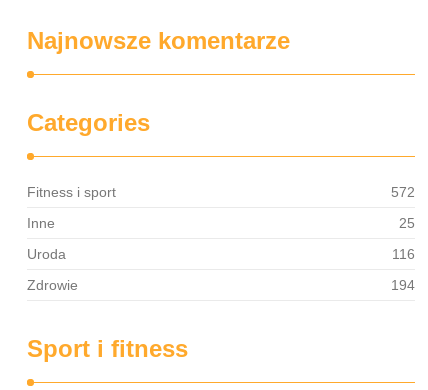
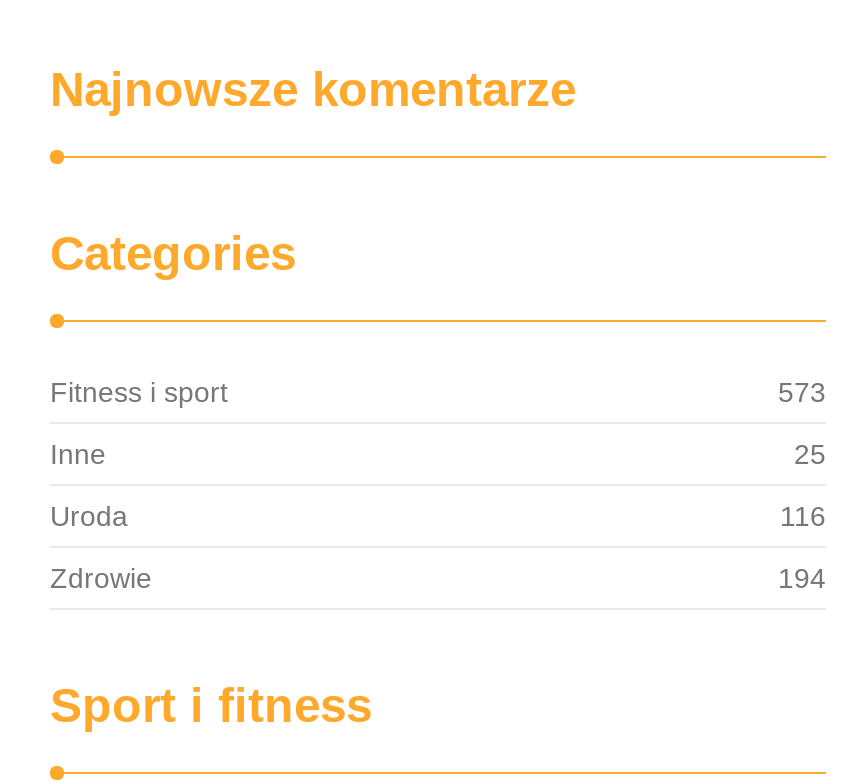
- 572
+ 573
